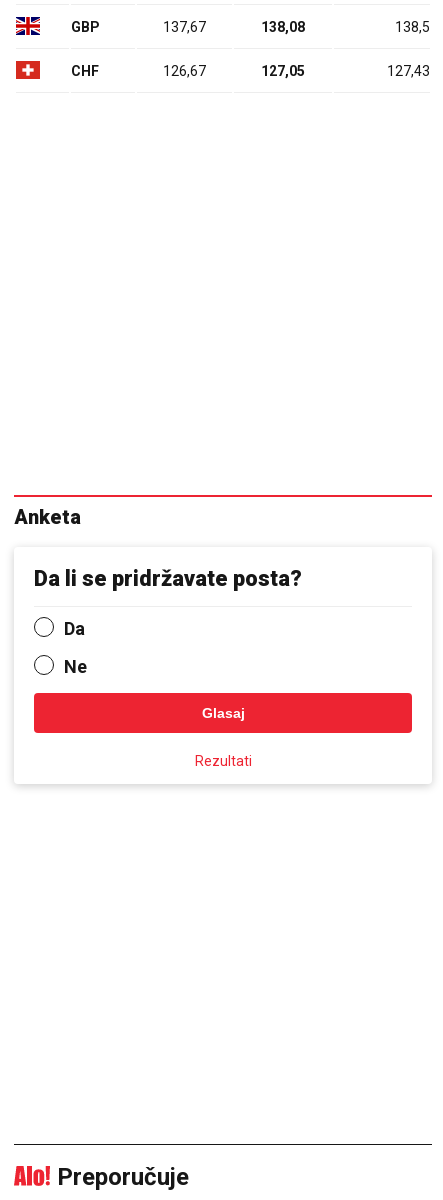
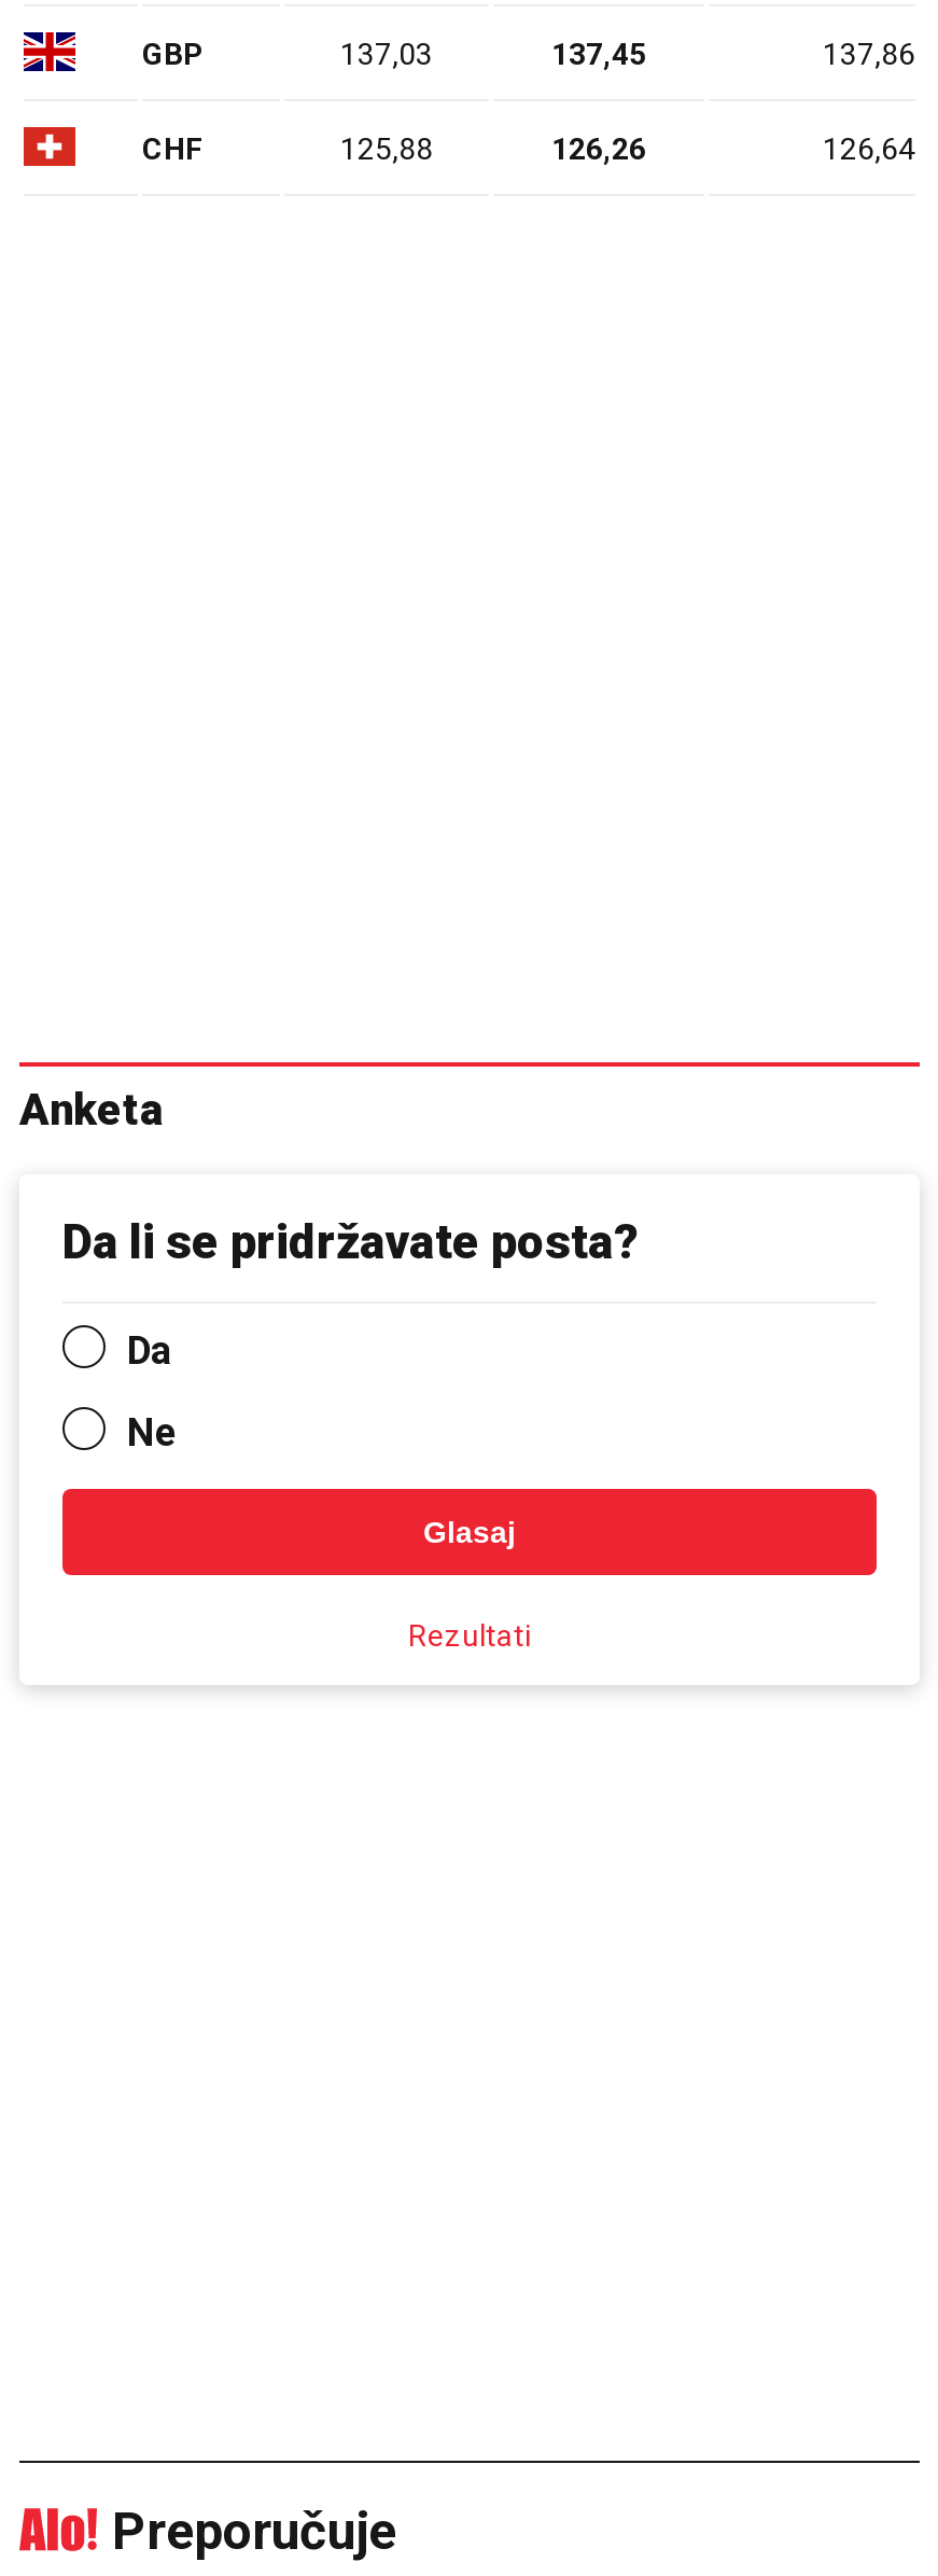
- 137,67
+ 137,03

- 138,08
+ 137,45

- 138,5
+ 137,86

- 126,67
+ 125,88

- 127,05
+ 126,26

- 127,43
+ 126,64
